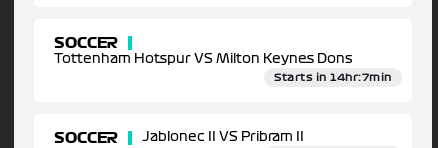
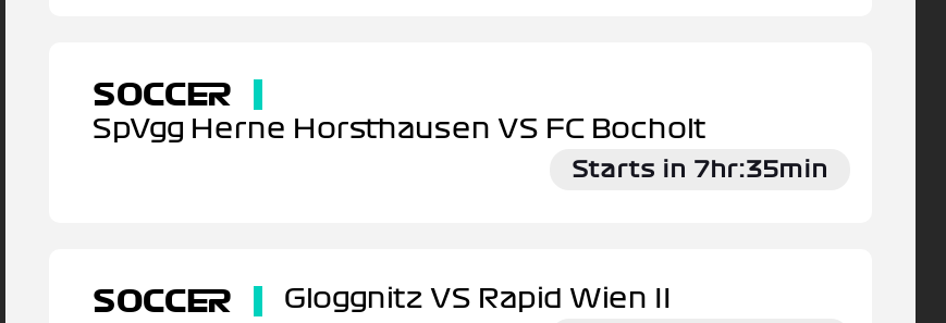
- Tottenham Hotspur VS Milton Keynes Dons
+ SpVgg Herne Horsthausen VS FC Bocholt

- Starts in 14hr:7min
+ Starts in 7hr:35min

- Jablonec II VS Pribram II
+ Gloggnitz VS Rapid Wien II
